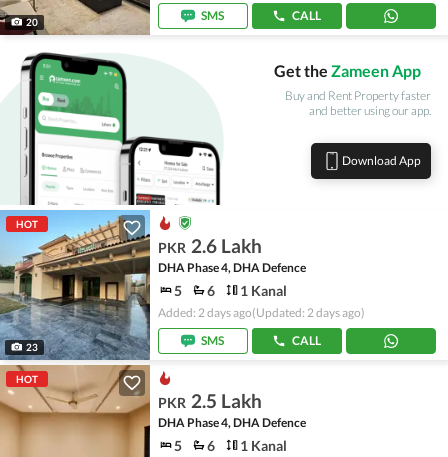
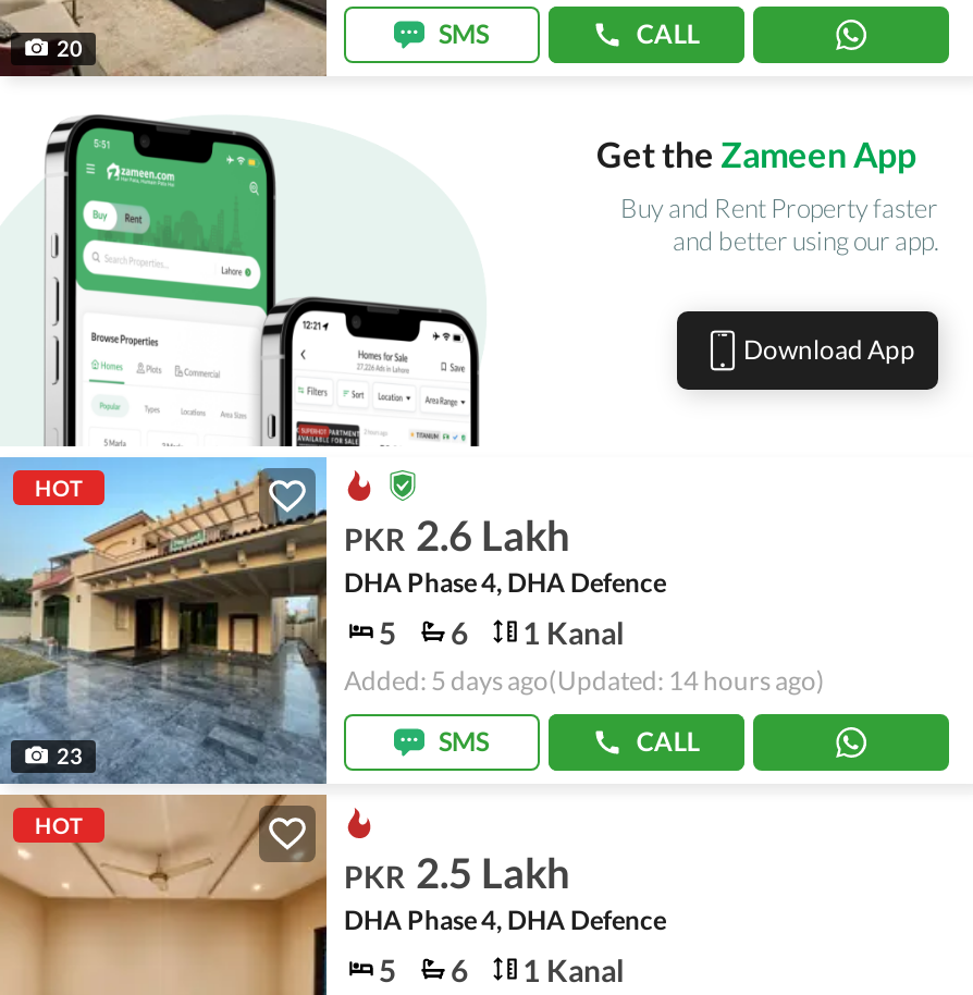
- Added: 2 days ago(Updated: 2 days ago)
+ Added: 5 days ago(Updated: 14 hours ago)
